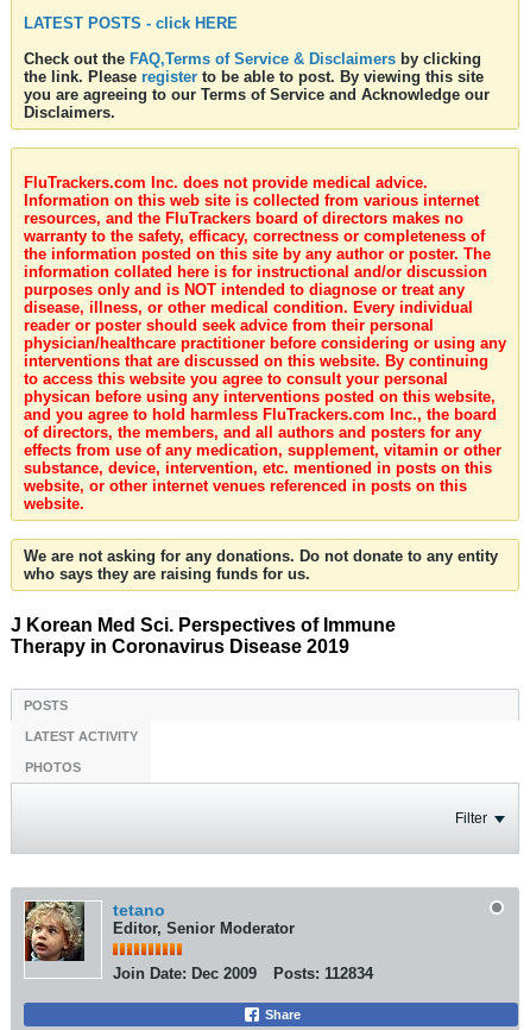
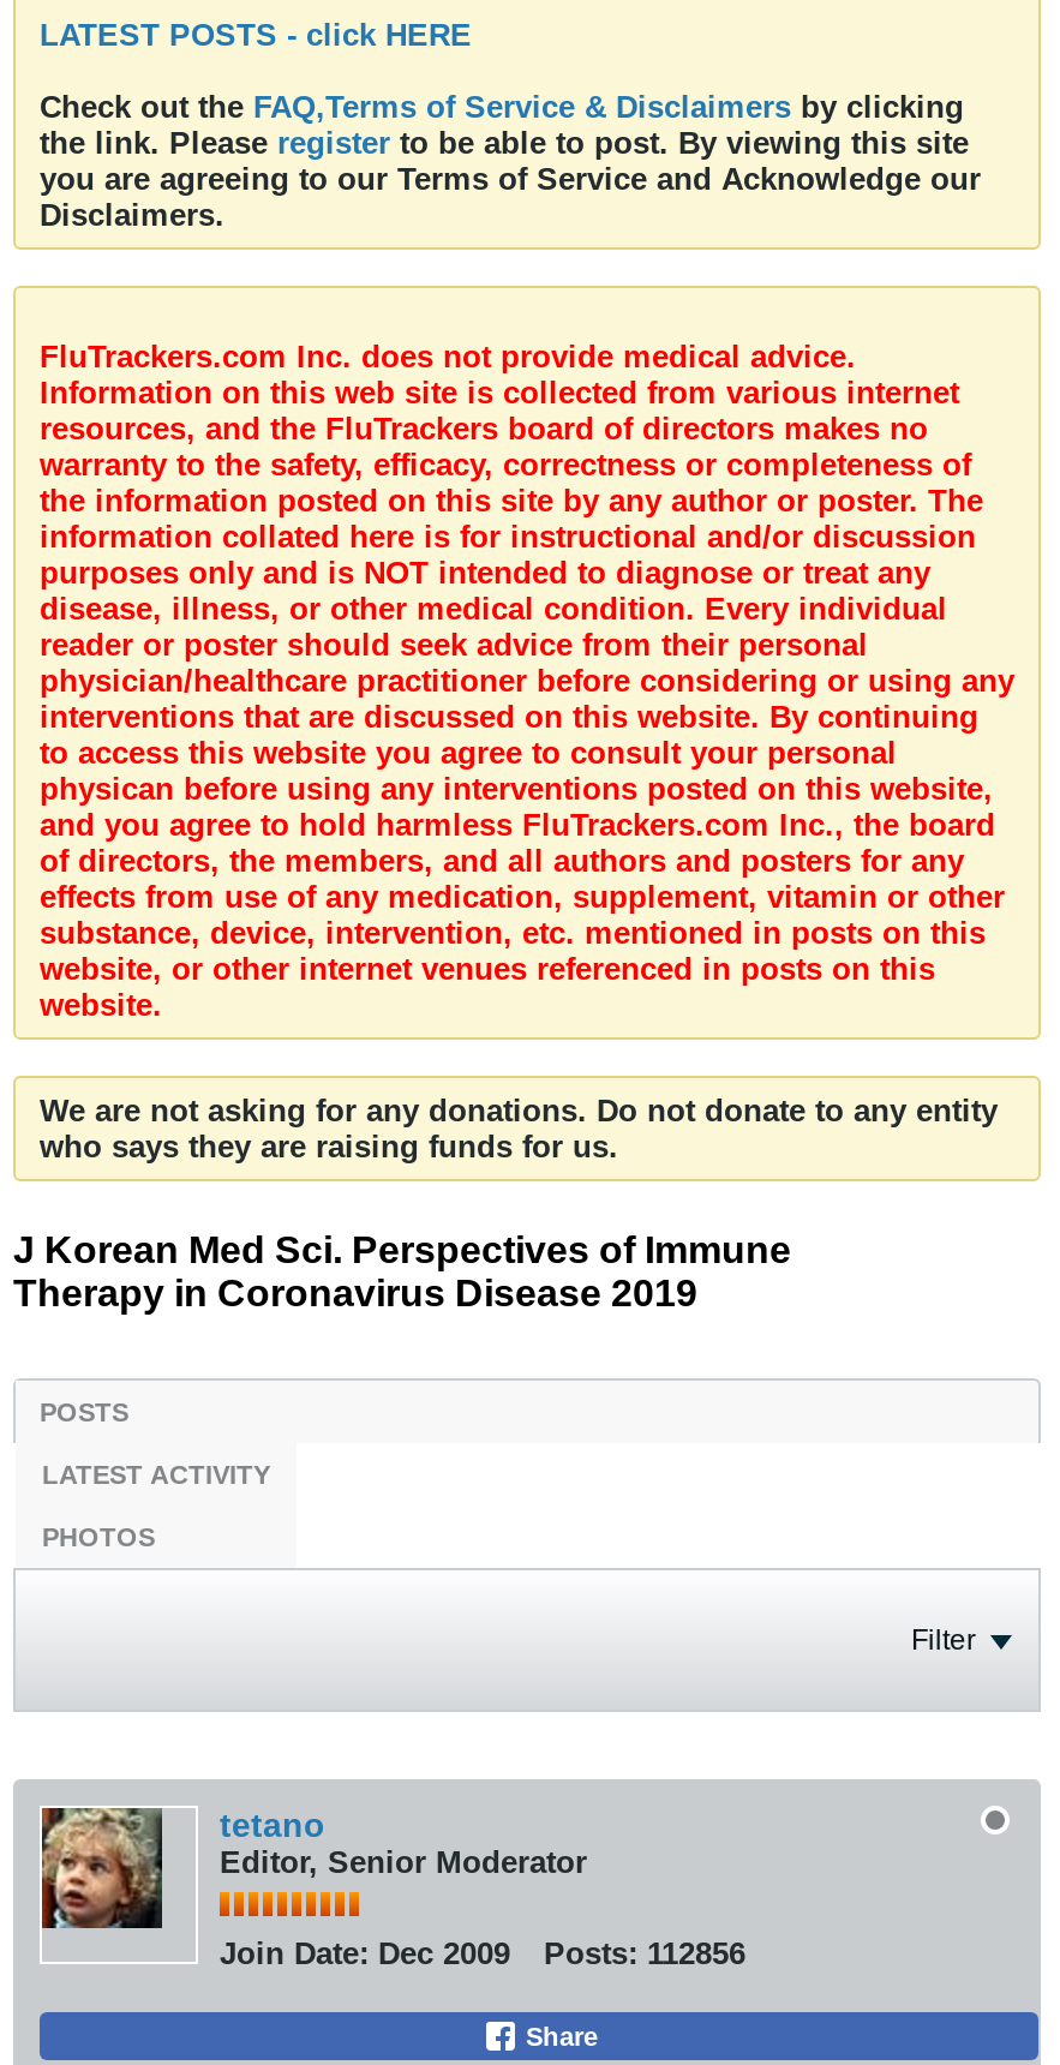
- Join Date: Dec 2009 Posts: 112834
+ Join Date: Dec 2009 Posts: 112856
